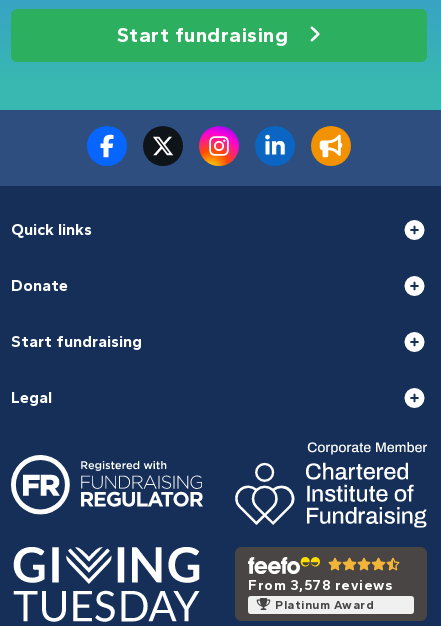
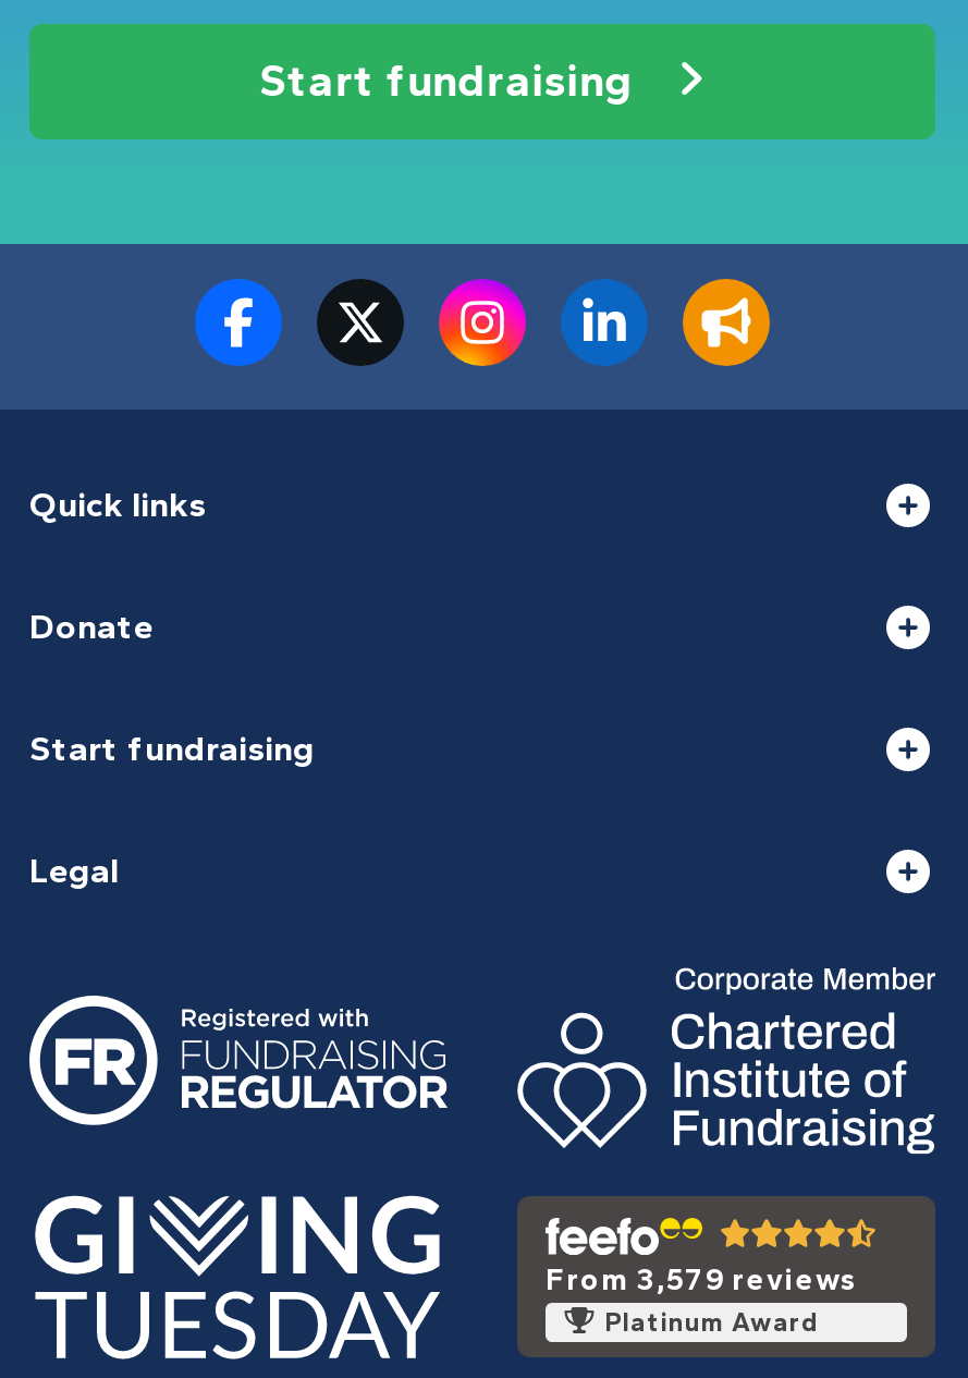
- From 3,578 reviews
+ From 3,579 reviews
